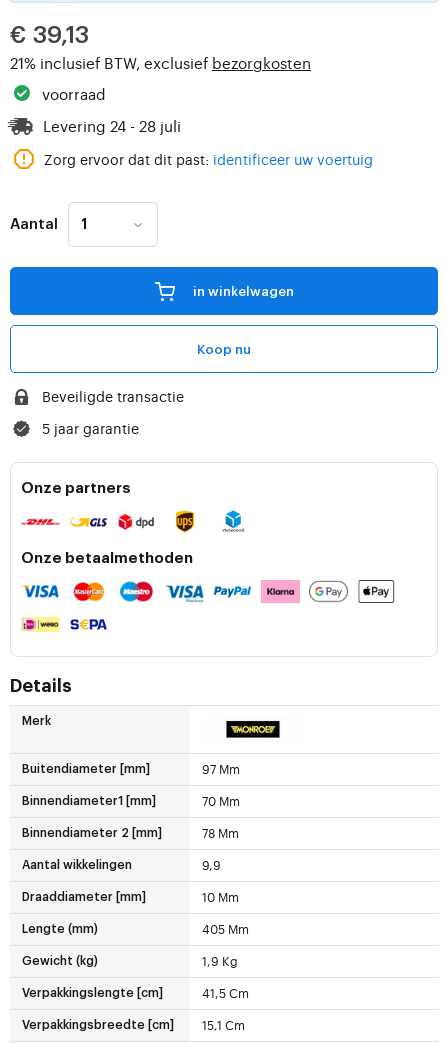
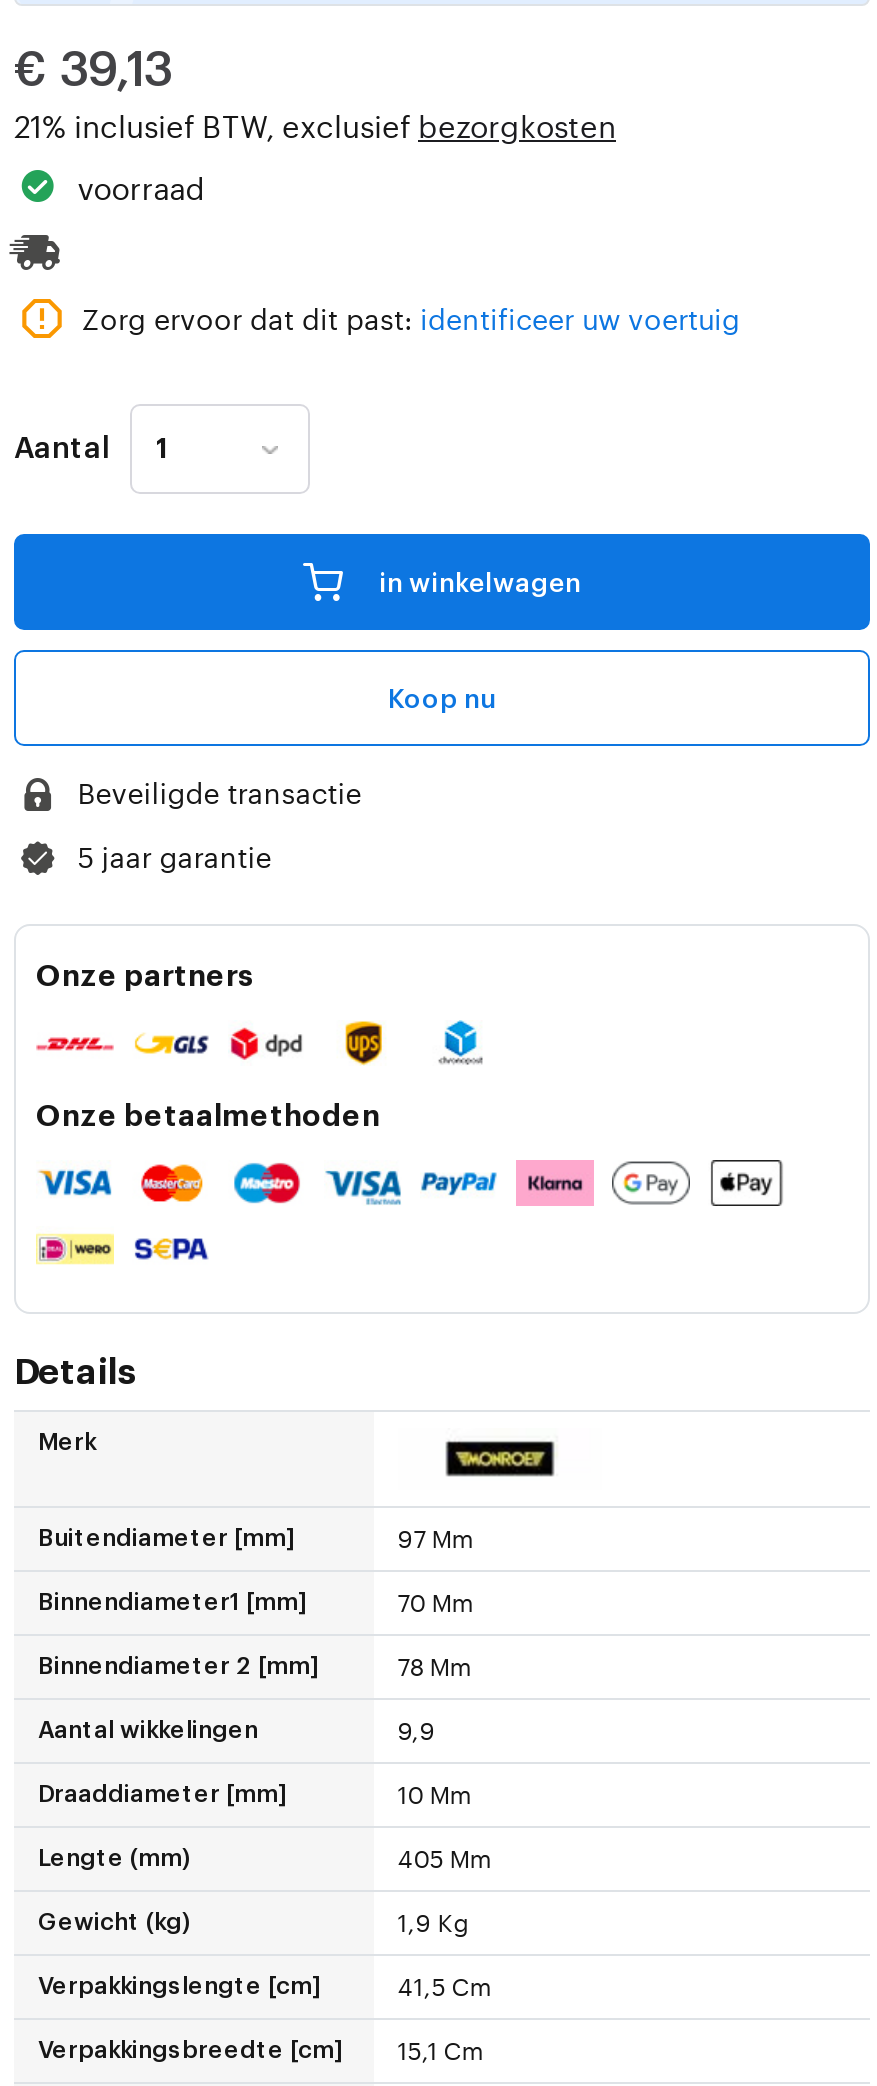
- Levering 24 - 28 juli
